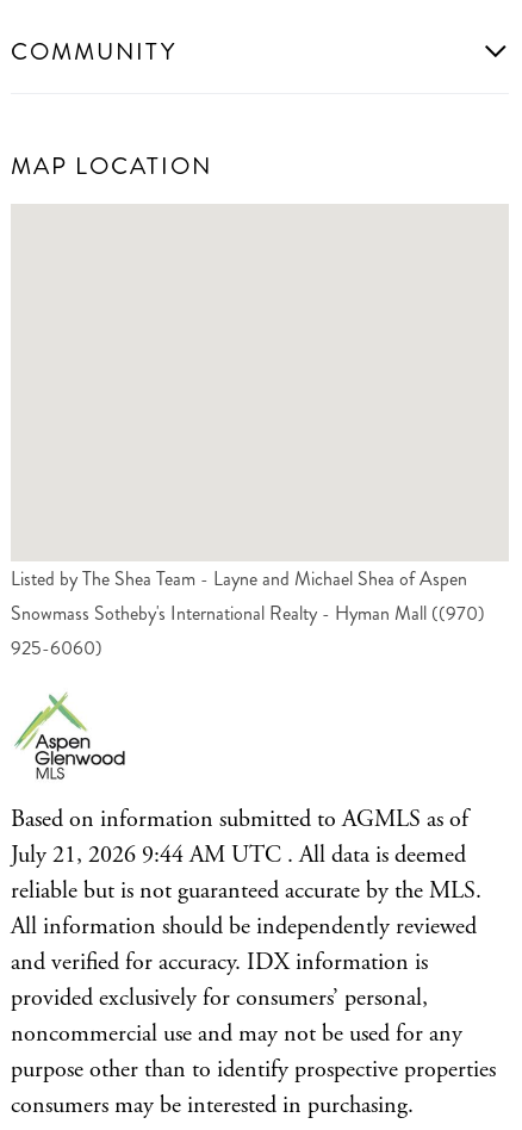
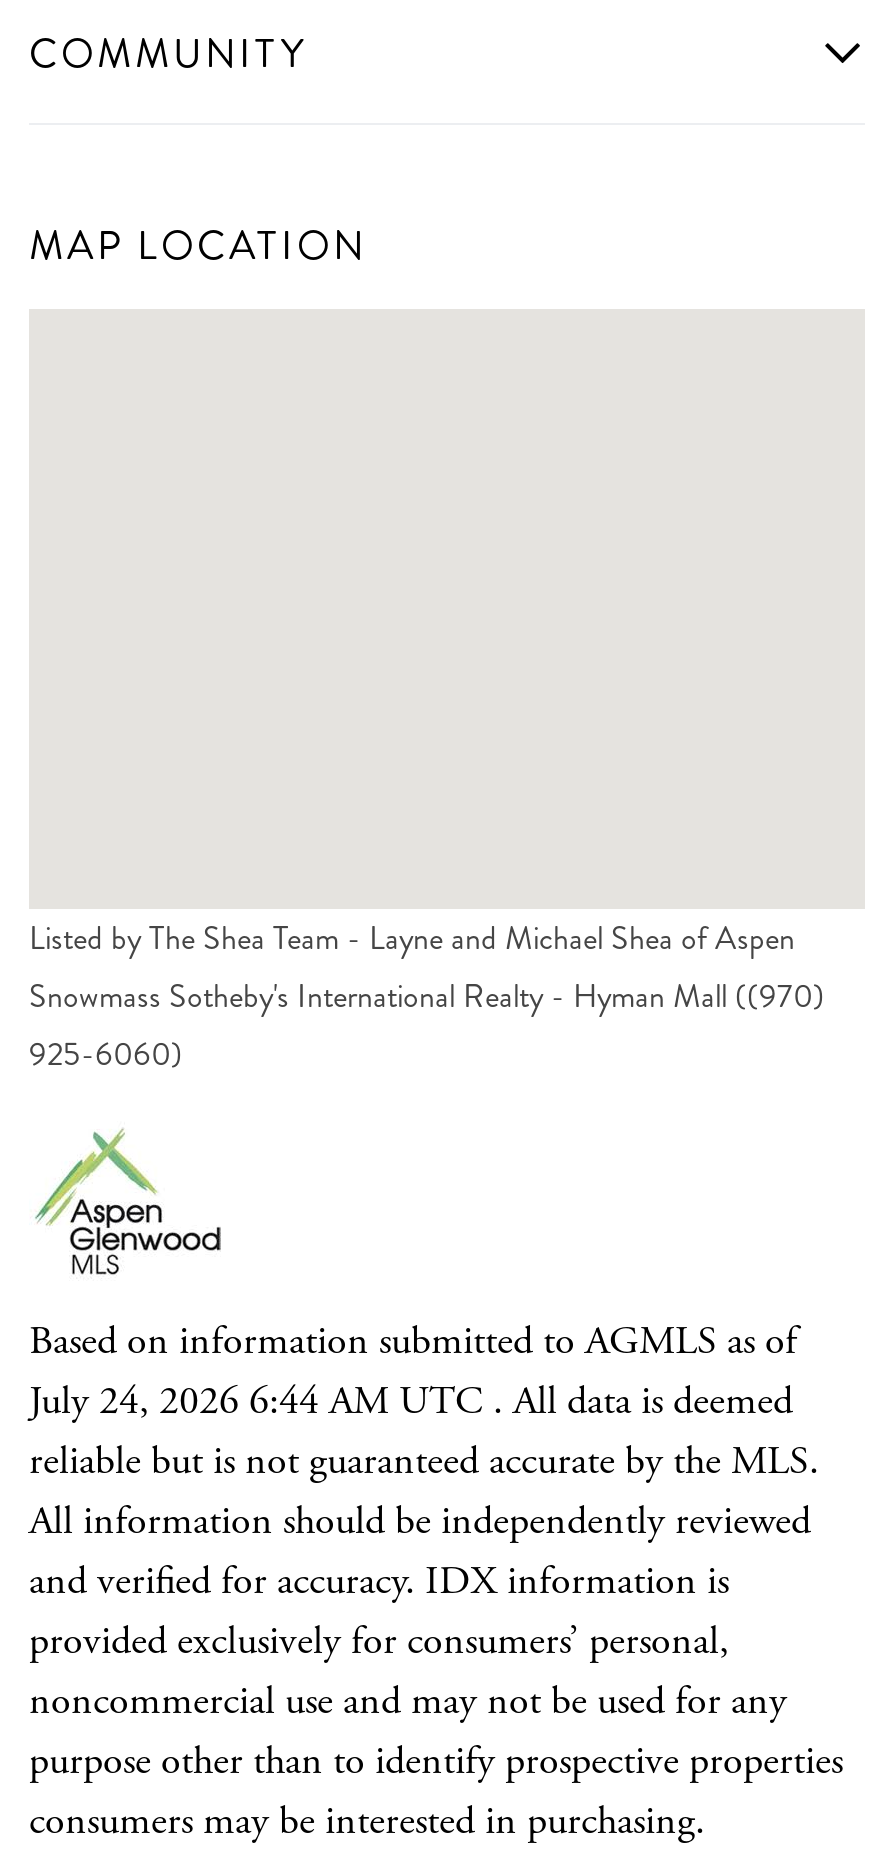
- July 21, 2026 9:44 AM UTC . All data is deemed
+ July 24, 2026 6:44 AM UTC . All data is deemed
